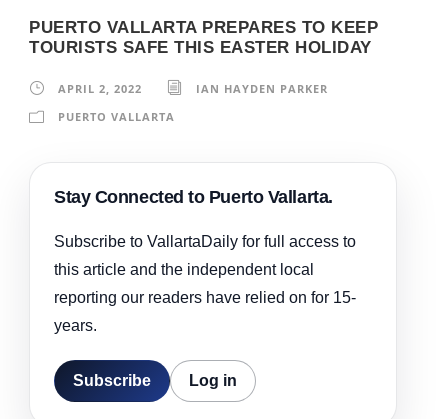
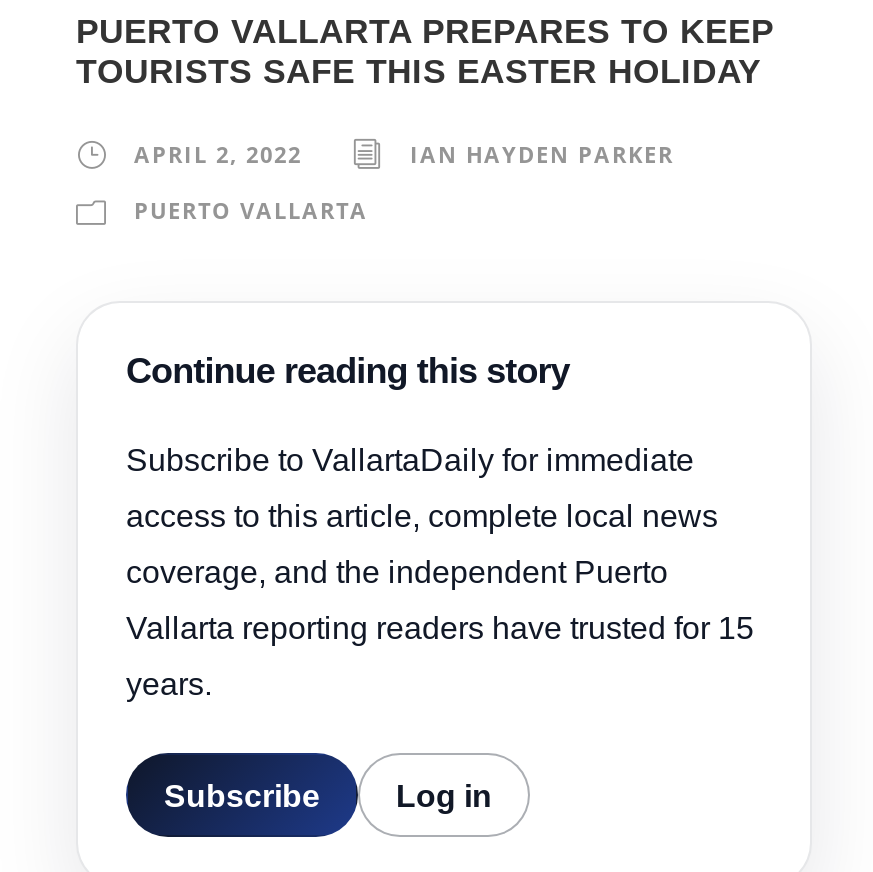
- Stay Connected to Puerto Vallarta.
- Subscribe to VallartaDaily for full access to
- this article and the independent local
- reporting our readers have relied on for 15-
+ Continue reading this story
+ Subscribe to VallartaDaily for immediate
+ access to this article, complete local news
+ coverage, and the independent Puerto
+ Vallarta reporting readers have trusted for 15
